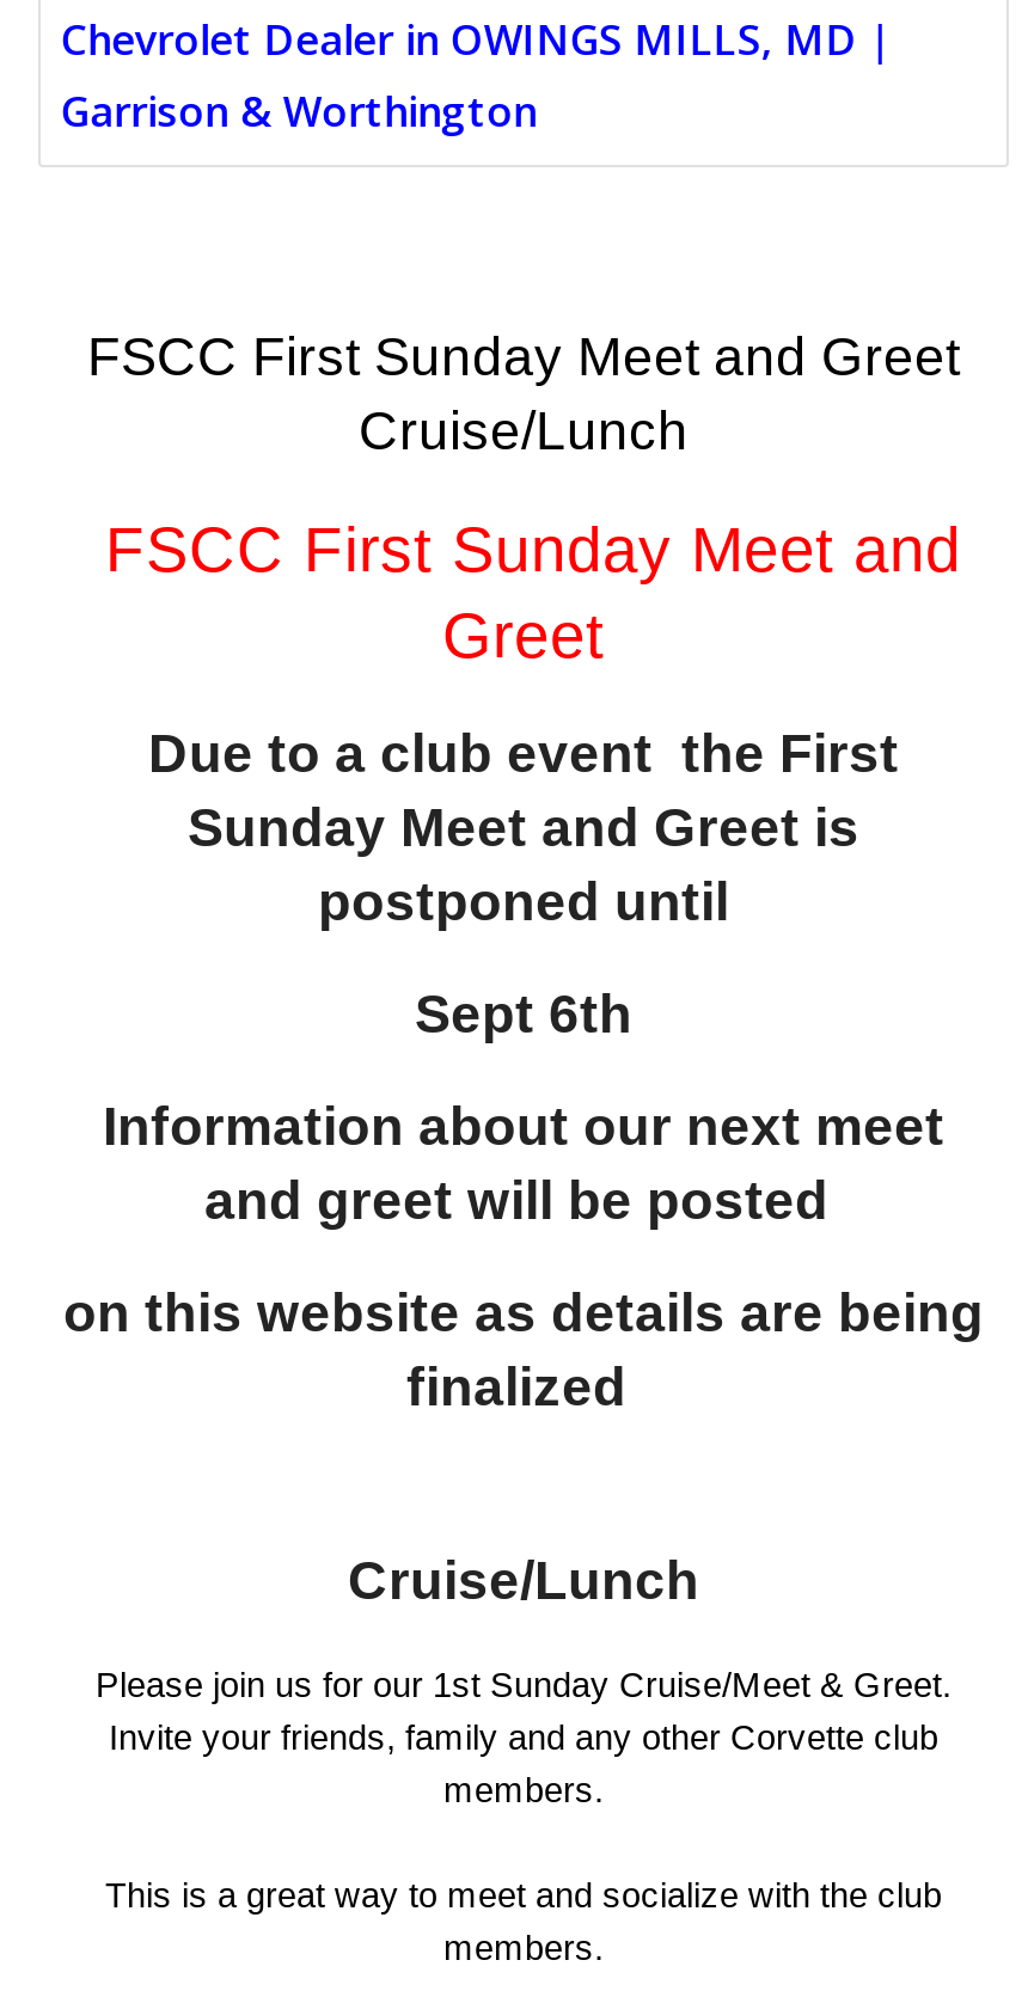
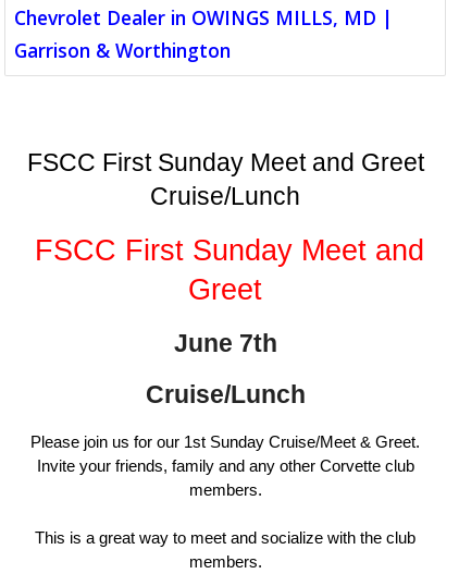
- Due to a club event the First
- Sunday Meet and Greet is
- postponed until
- Sept 6th
- Information about our next meet
- and greet will be posted
- on this website as details are being
- finalized
+ June 7th
